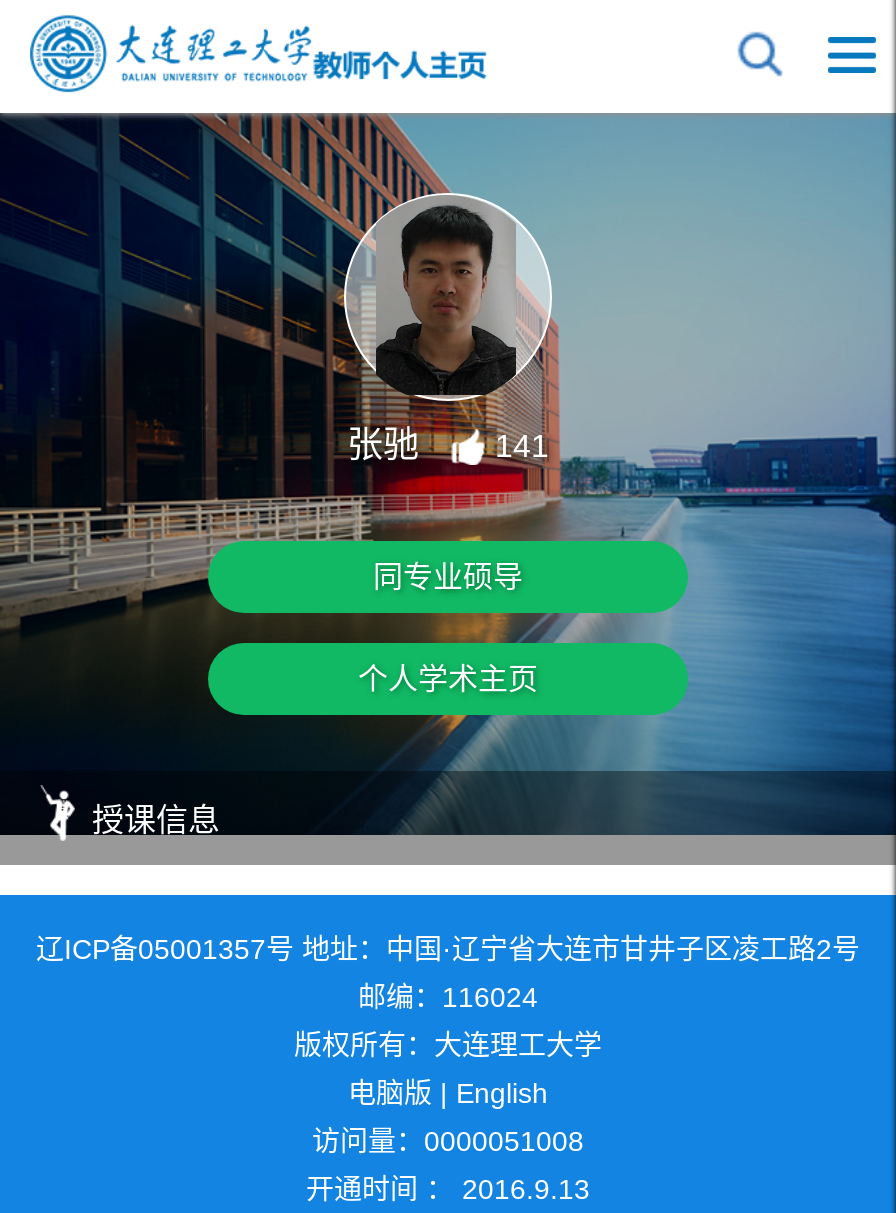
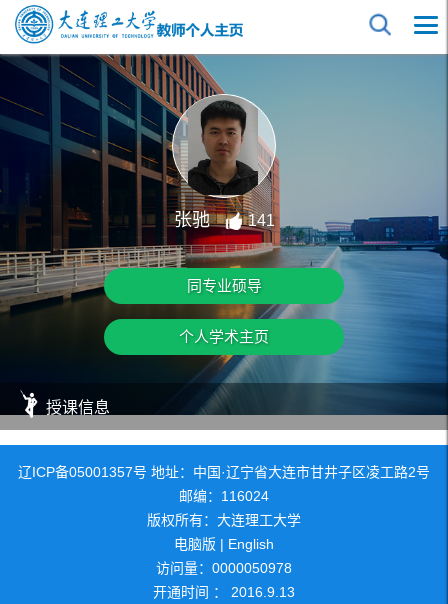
- 访问量：0000051008
+ 访问量：0000050978
